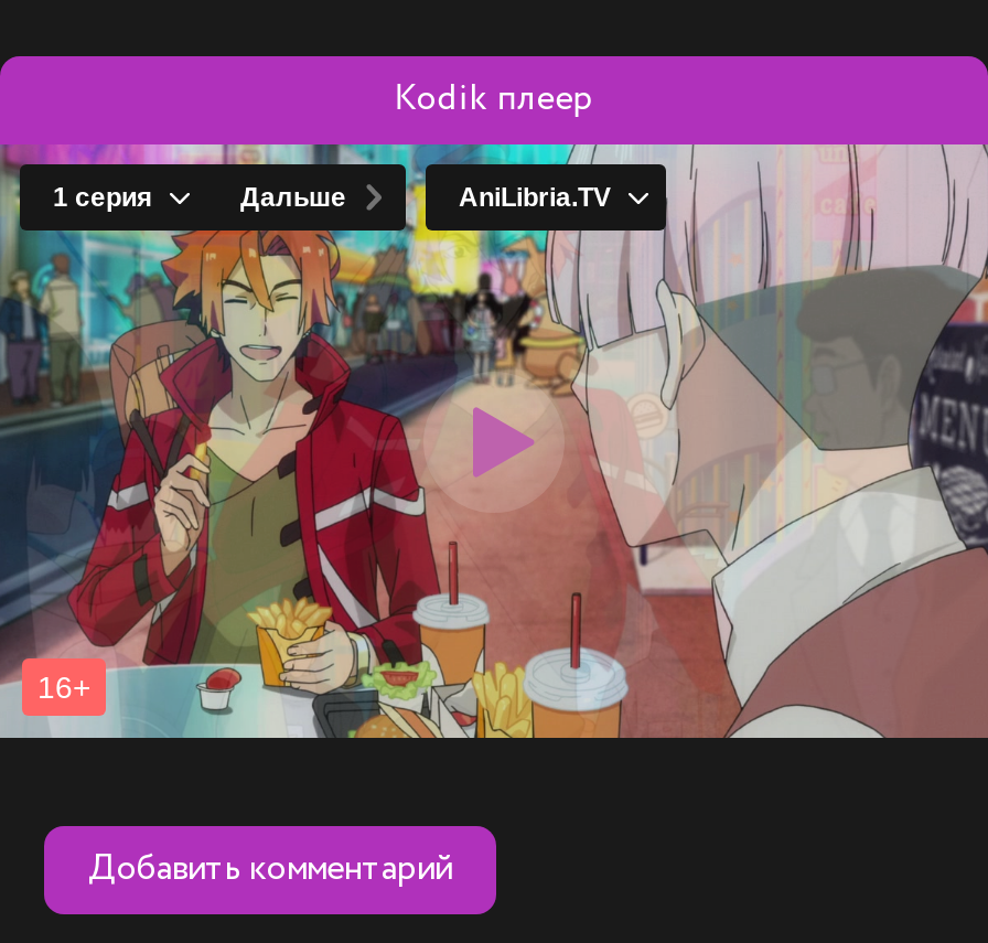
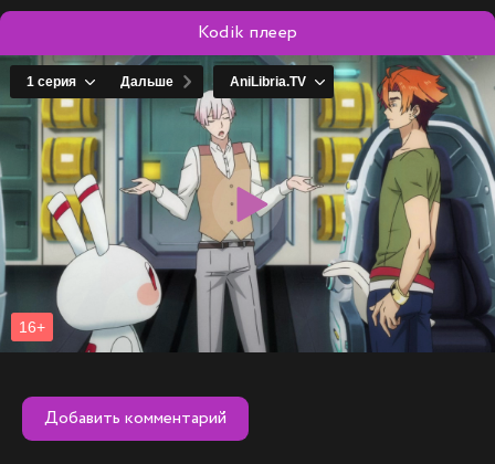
- [image]
+ [image]
